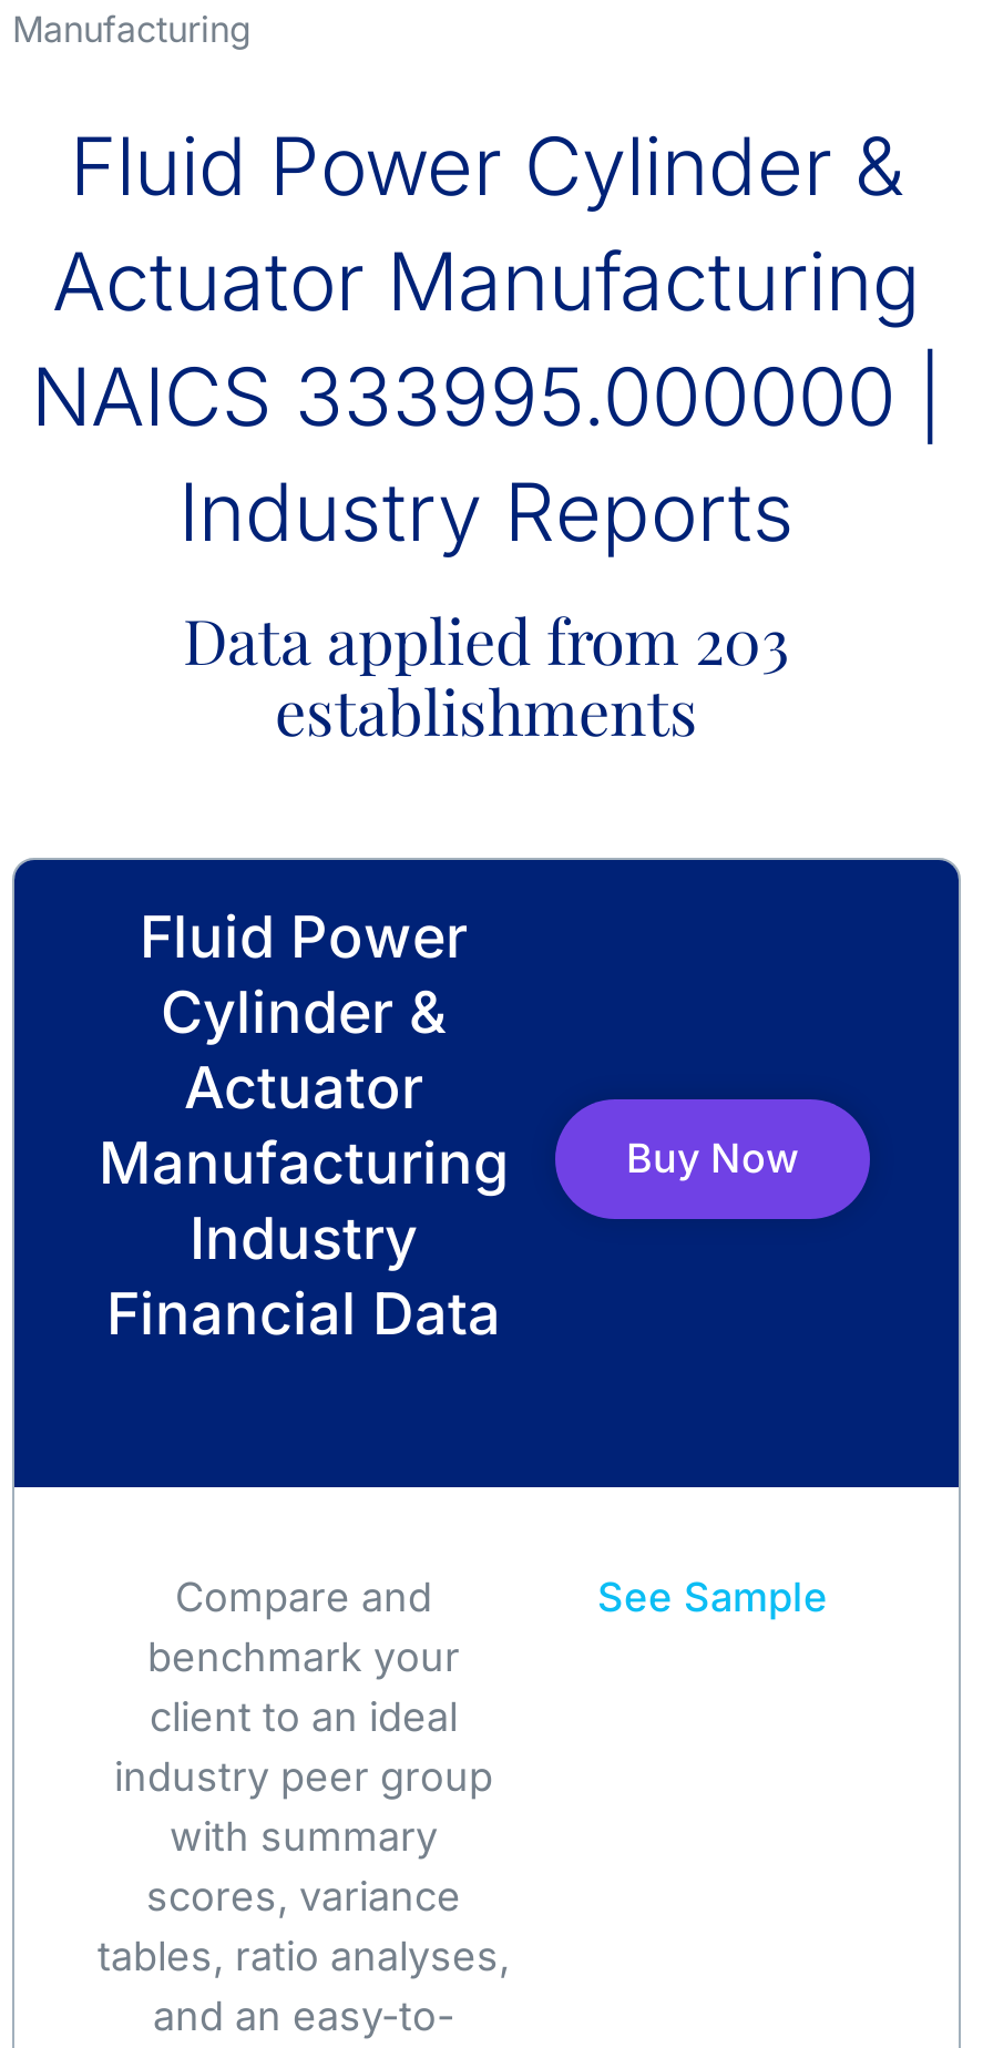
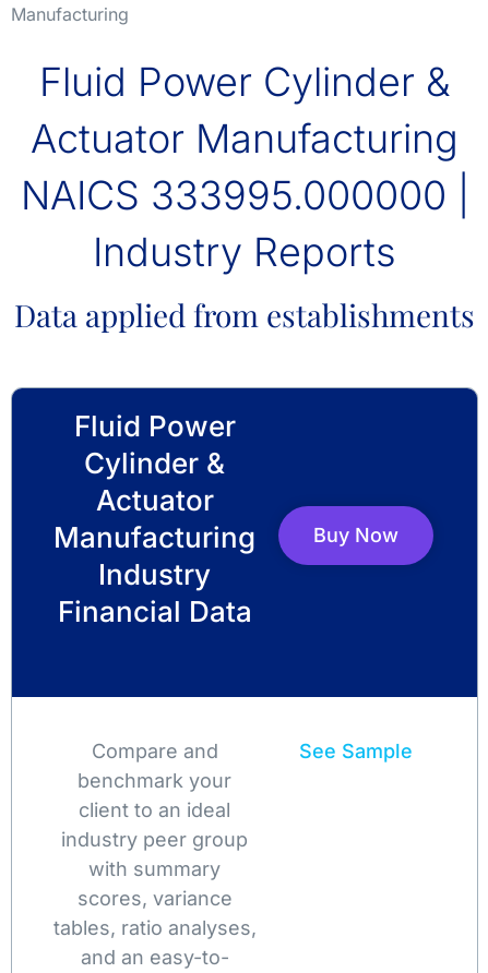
- Data applied from 203
- establishments
+ Data applied from establishments
